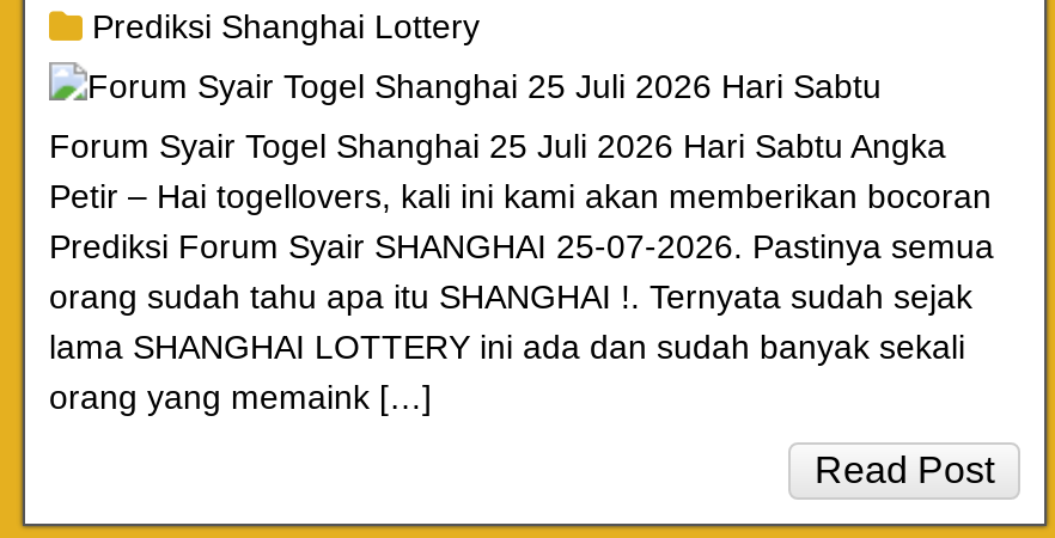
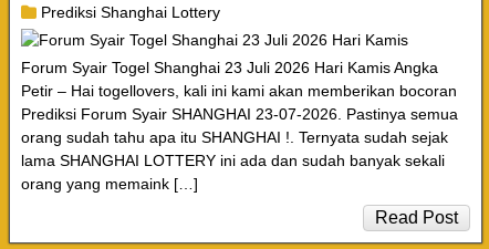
- Forum Syair Togel Shanghai 25 Juli 2026 Hari Sabtu Angka
+ Forum Syair Togel Shanghai 23 Juli 2026 Hari Kamis Angka

- Prediksi Forum Syair SHANGHAI 25-07-2026. Pastinya semua
+ Prediksi Forum Syair SHANGHAI 23-07-2026. Pastinya semua
